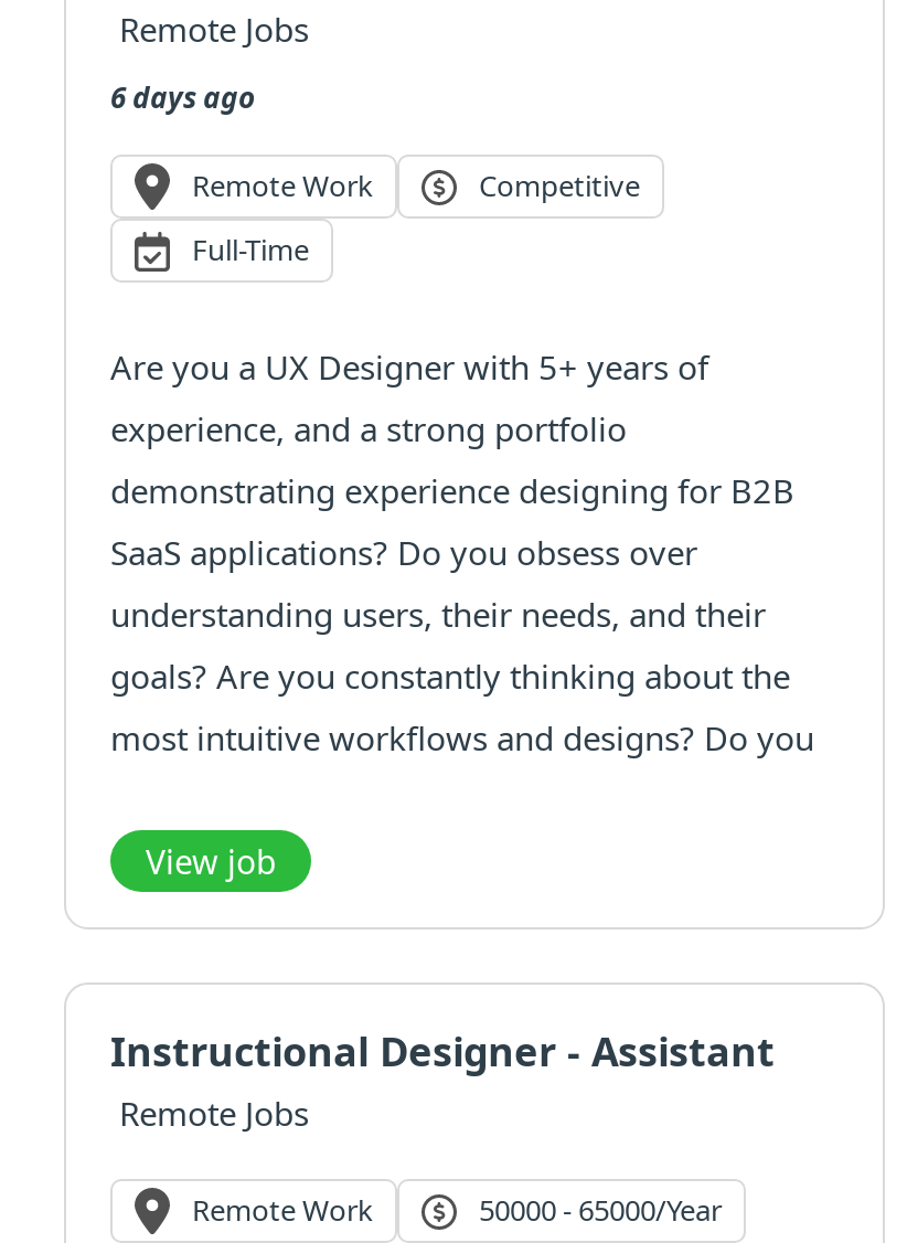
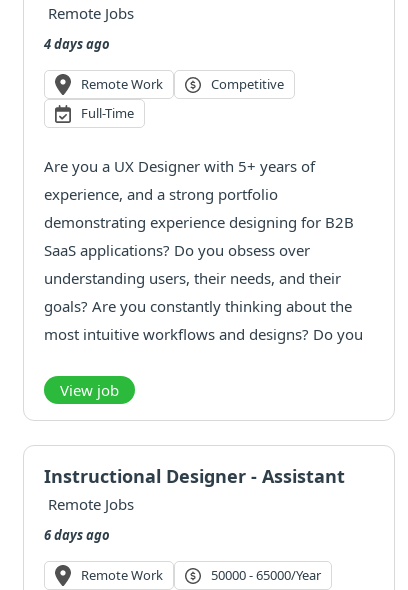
- 6 days ago
+ 4 days ago

+ 6 days ago
